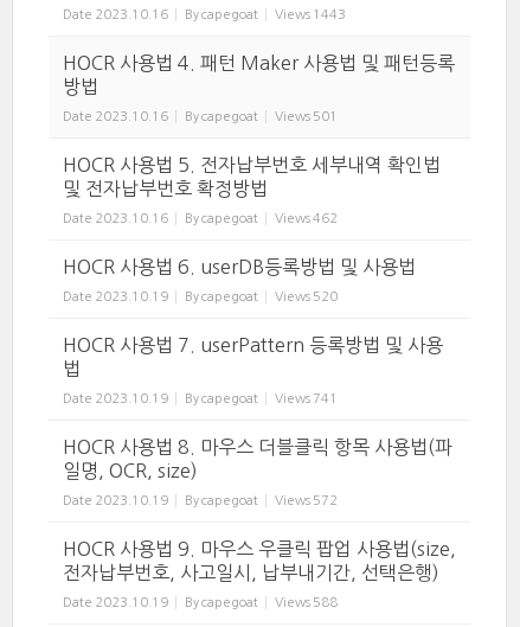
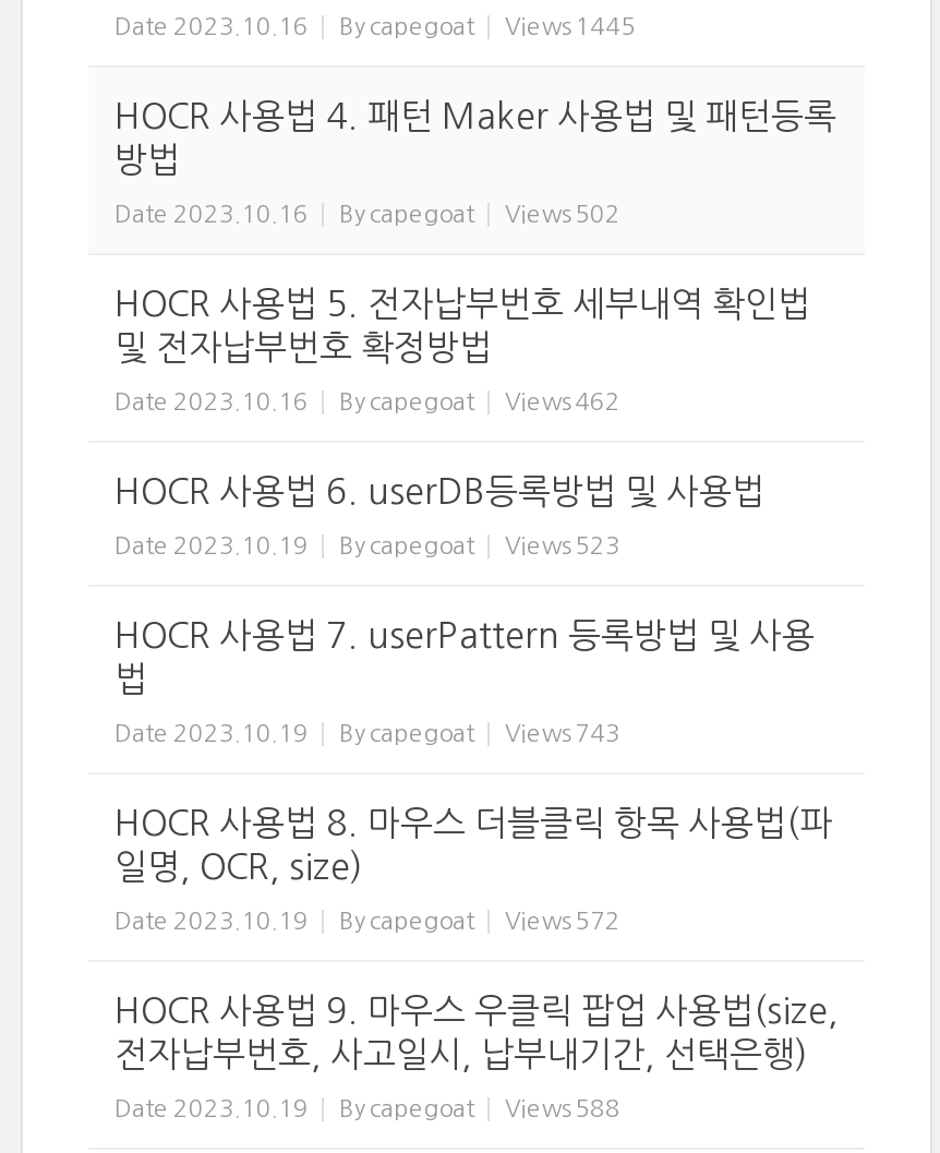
- Date 2023.10.16 By capegoat Views 1443
+ Date 2023.10.16 By capegoat Views 1445

- Date 2023.10.16 By capegoat Views 501
+ Date 2023.10.16 By capegoat Views 502

- Date 2023.10.19 By capegoat Views 520
+ Date 2023.10.19 By capegoat Views 523

- Date 2023.10.19 By capegoat Views 741
+ Date 2023.10.19 By capegoat Views 743
